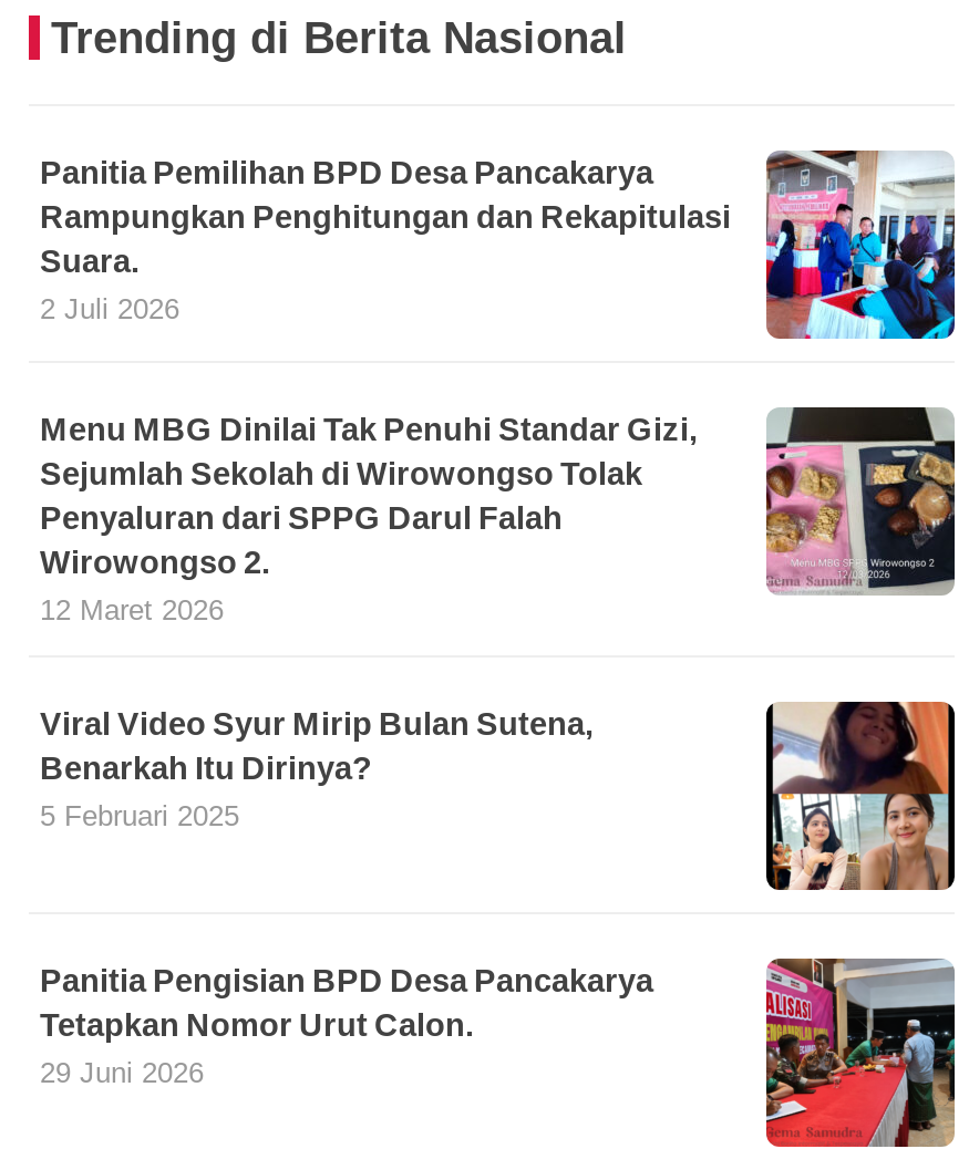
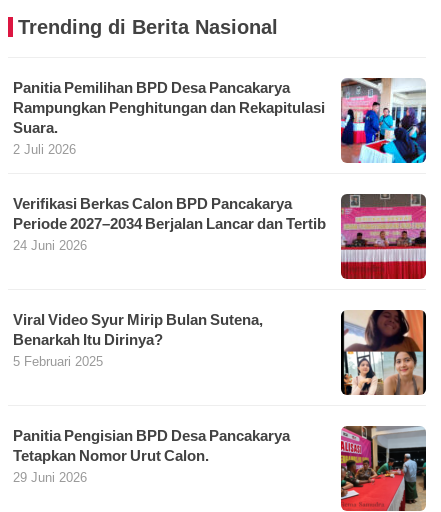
- [image]
- Menu MBG Dinilai Tak Penuhi Standar Gizi,
- Sejumlah Sekolah di Wirowongso Tolak
- Penyaluran dari SPPG Darul Falah
- Wirowongso 2.
- 12 Maret 2026
+ [image]
+ Verifikasi Berkas Calon BPD Pancakarya
+ Periode 2027–2034 Berjalan Lancar dan Tertib
+ 24 Juni 2026
